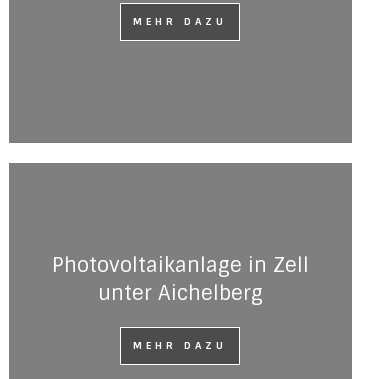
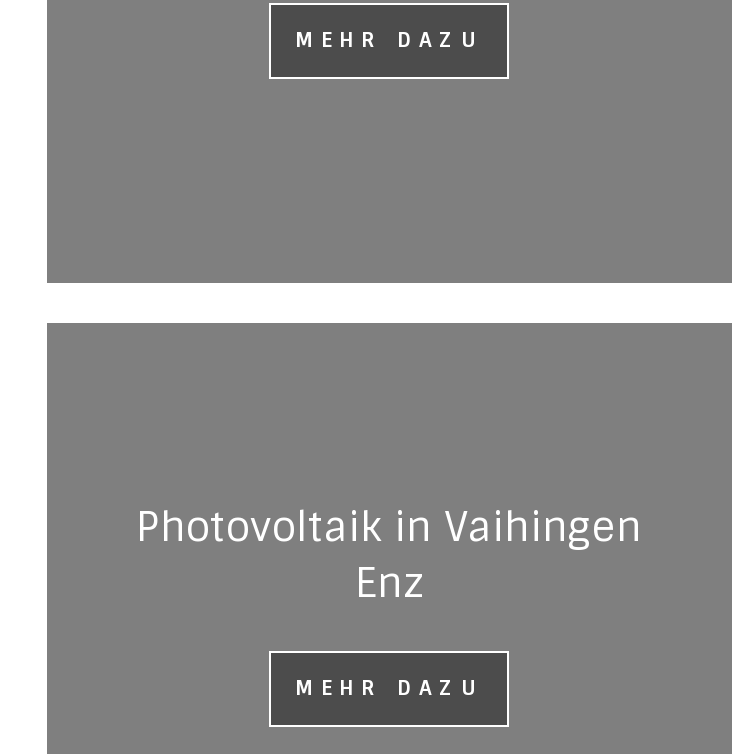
- Photovoltaikanlage in Zell
- unter Aichelberg
+ Photovoltaik in Vaihingen
+ Enz
